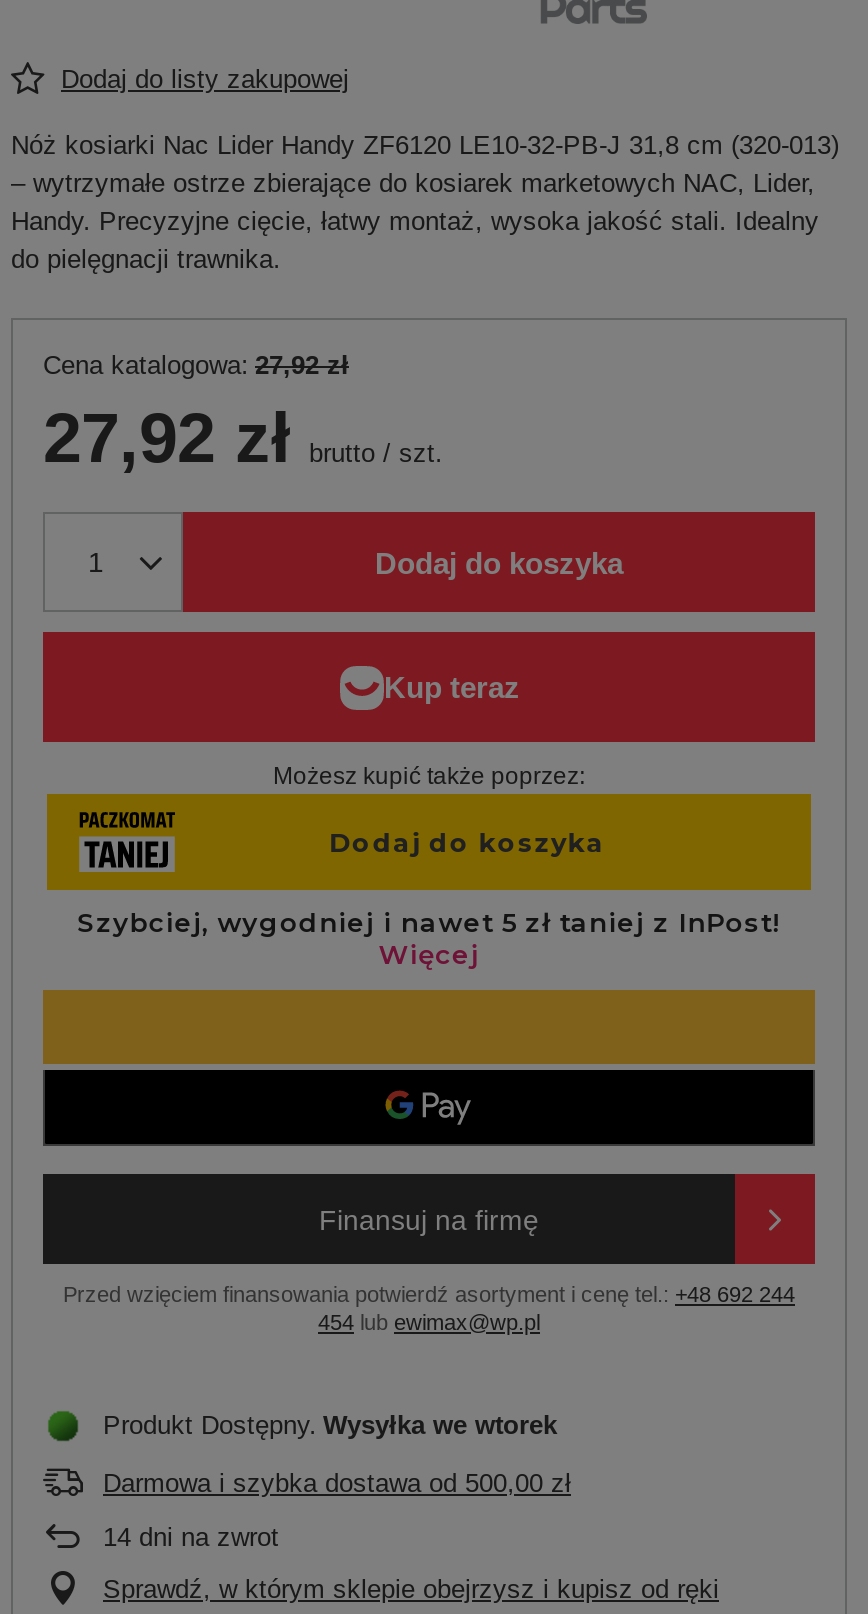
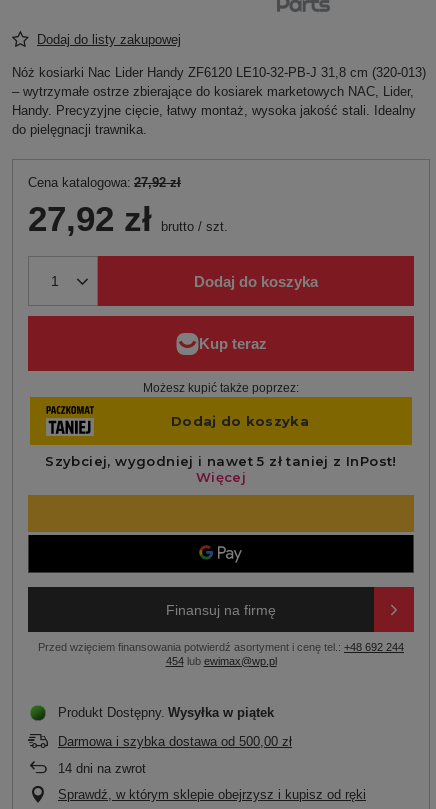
- Produkt Dostępny Wysyłka we wtorek
+ Produkt Dostępny Wysyłka w piątek
